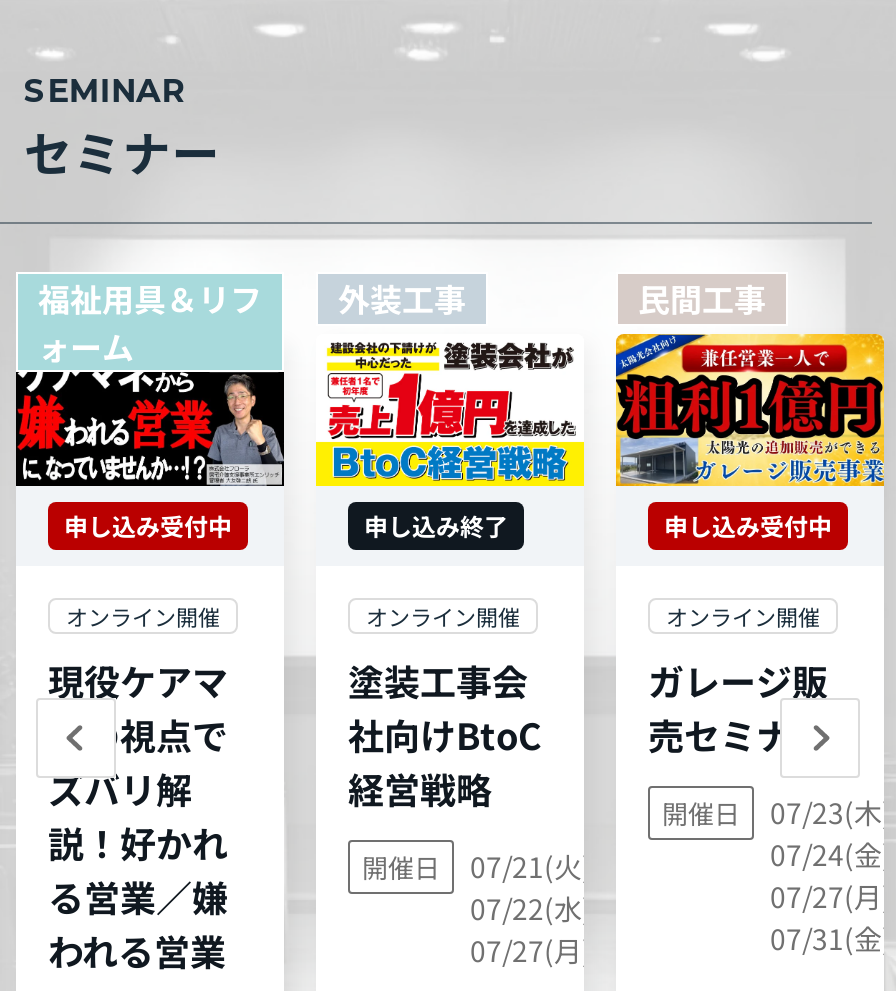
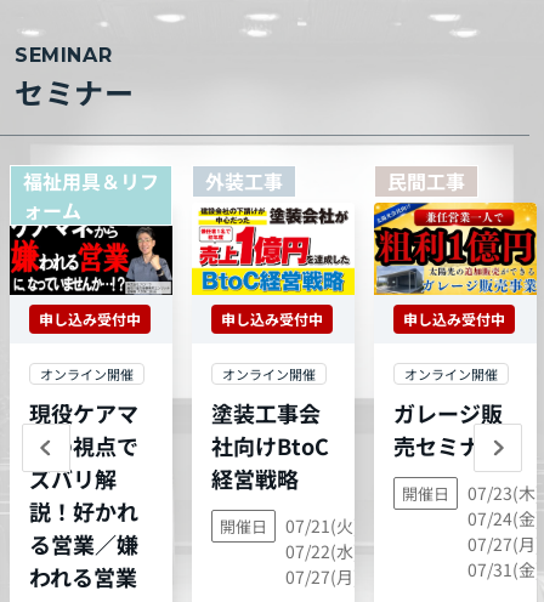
- 申し込み終了
+ 申し込み受付中
